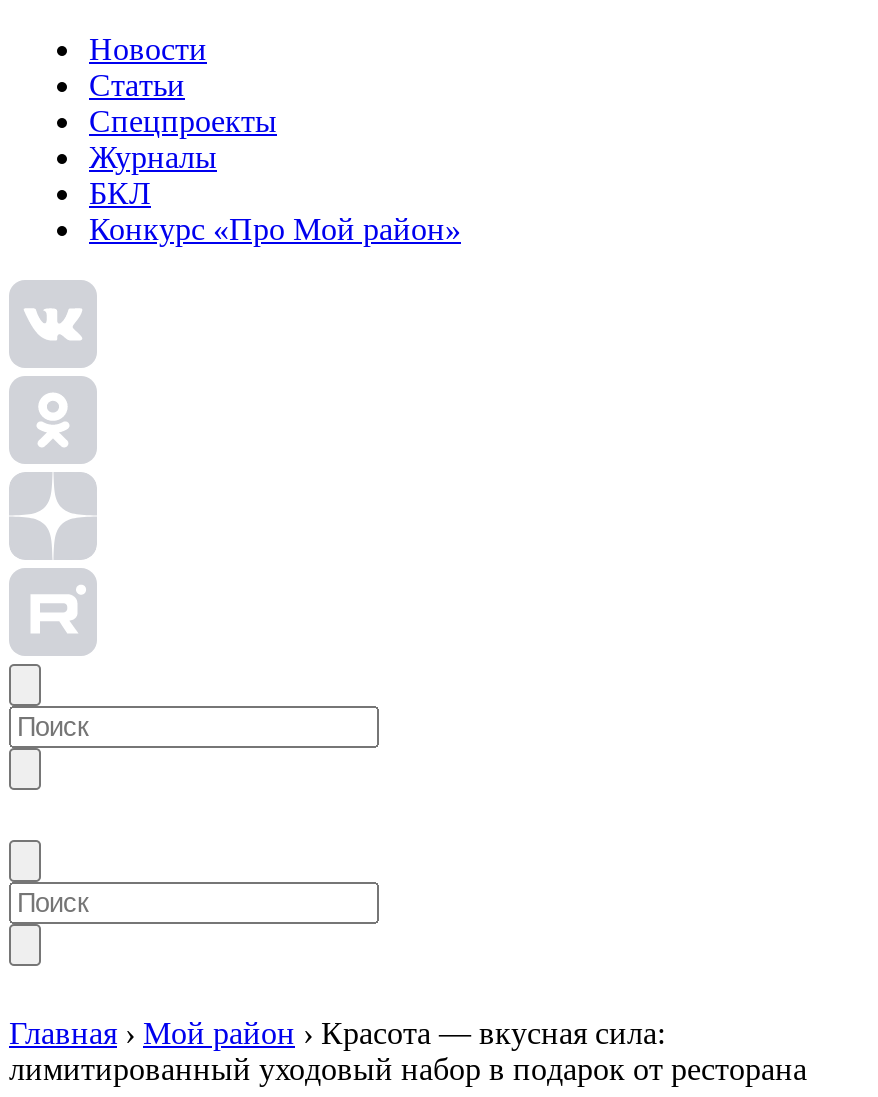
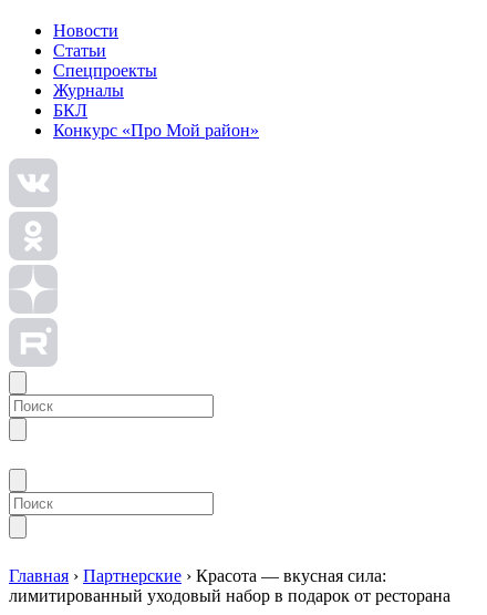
- Главная › Мой район › Красота — вкусная сила:
+ Главная › Партнерские › Красота — вкусная сила:
